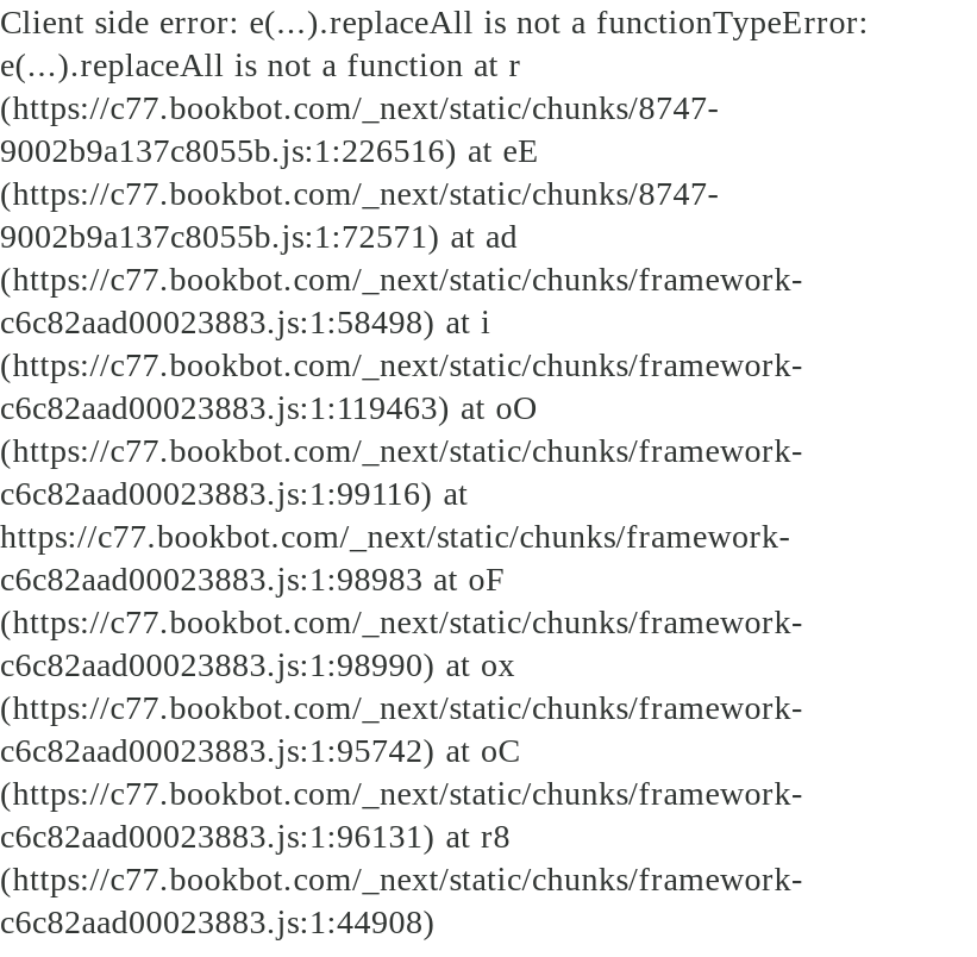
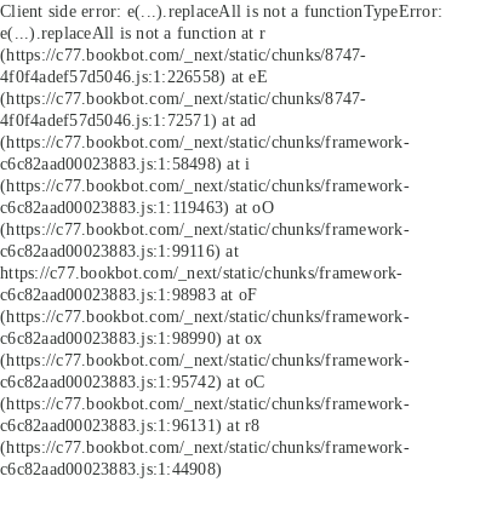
- 9002b9a137c8055b.js:1:226516) at eE
+ 4f0f4adef57d5046.js:1:226558) at eE

- 9002b9a137c8055b.js:1:72571) at ad
+ 4f0f4adef57d5046.js:1:72571) at ad
